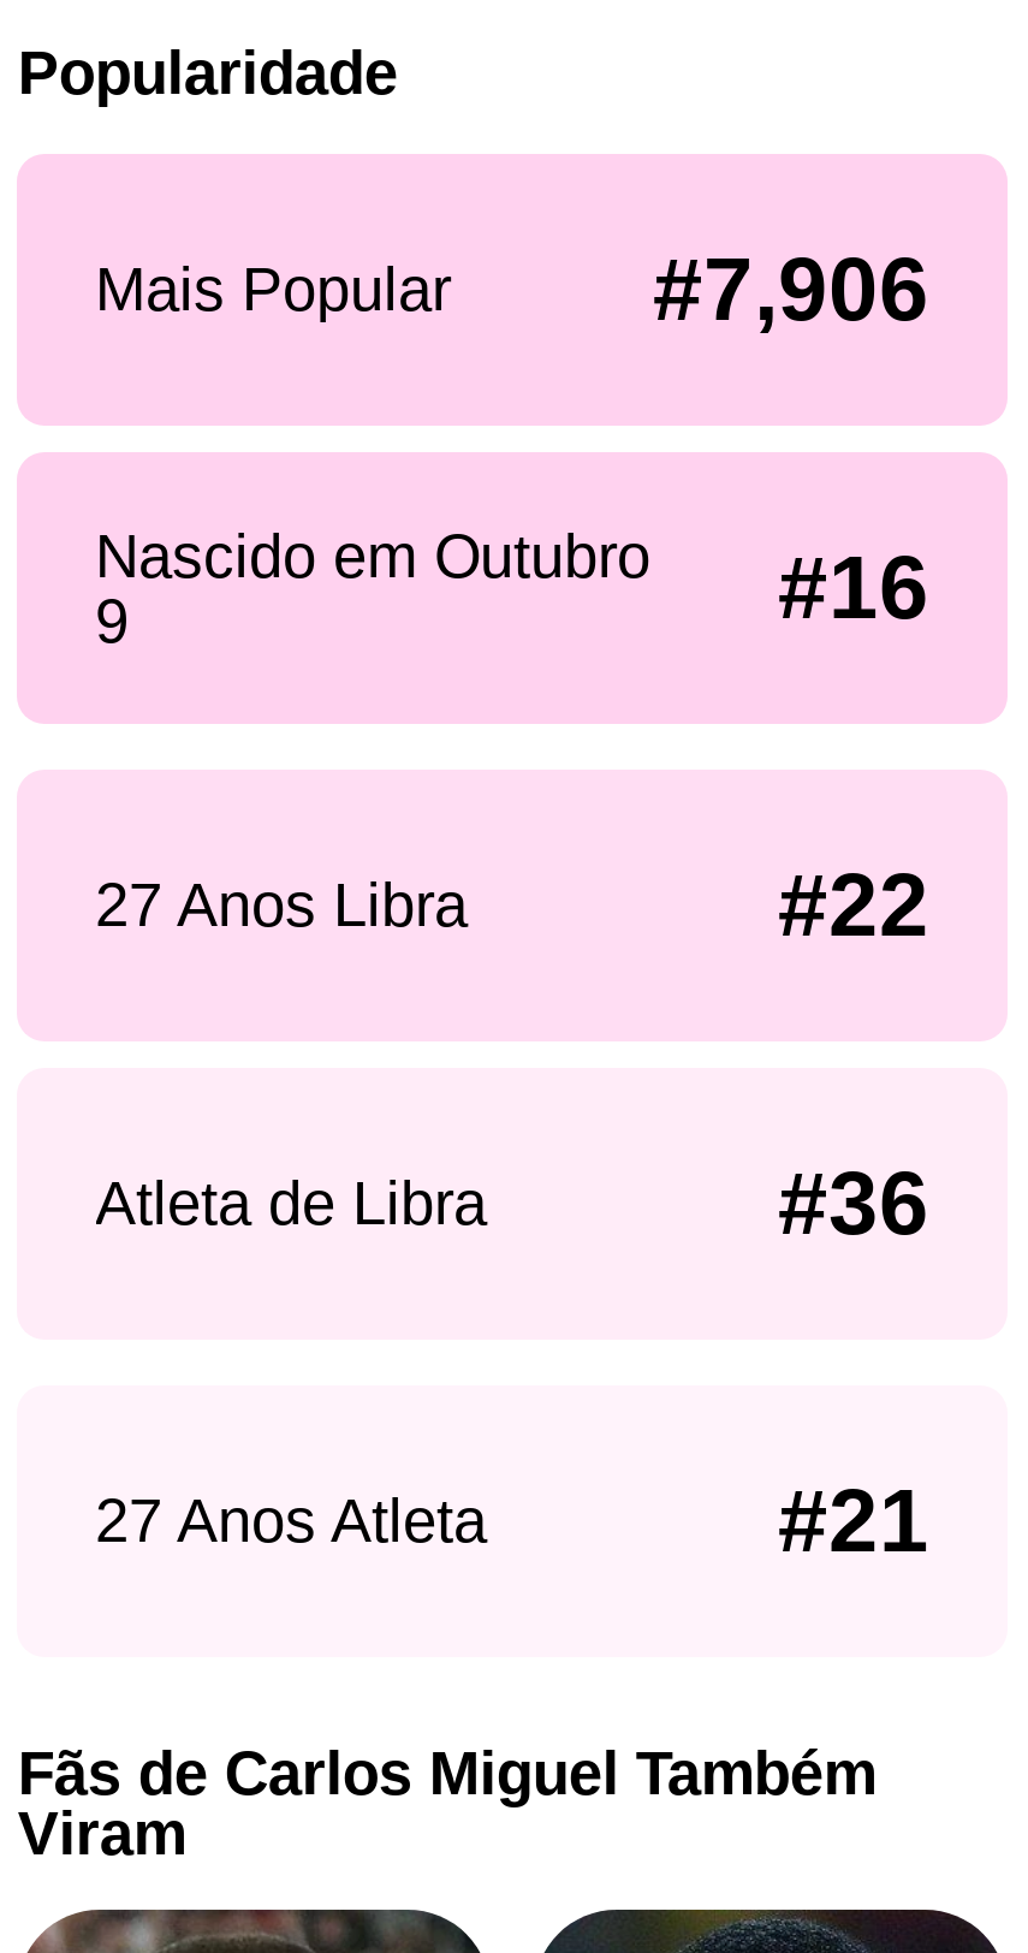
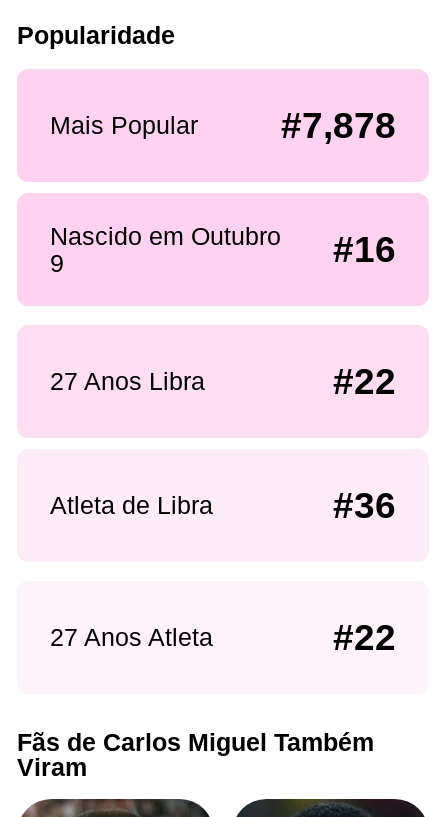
- #7,906
+ #7,878

- #21
+ #22
